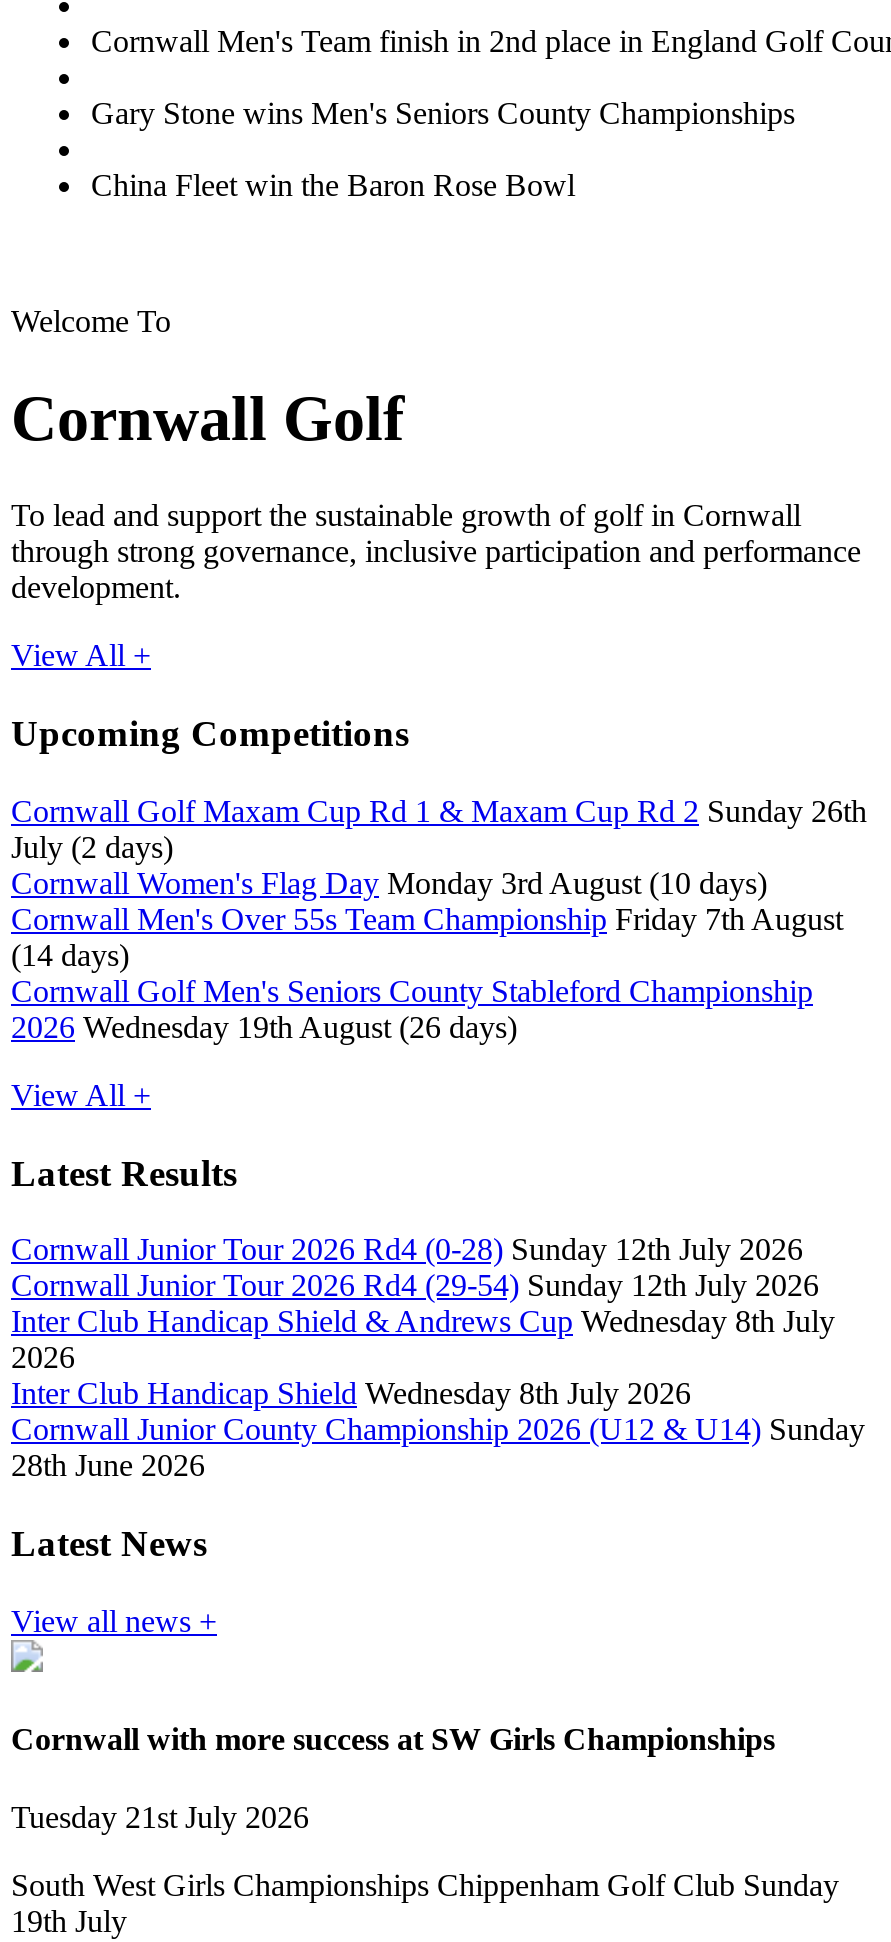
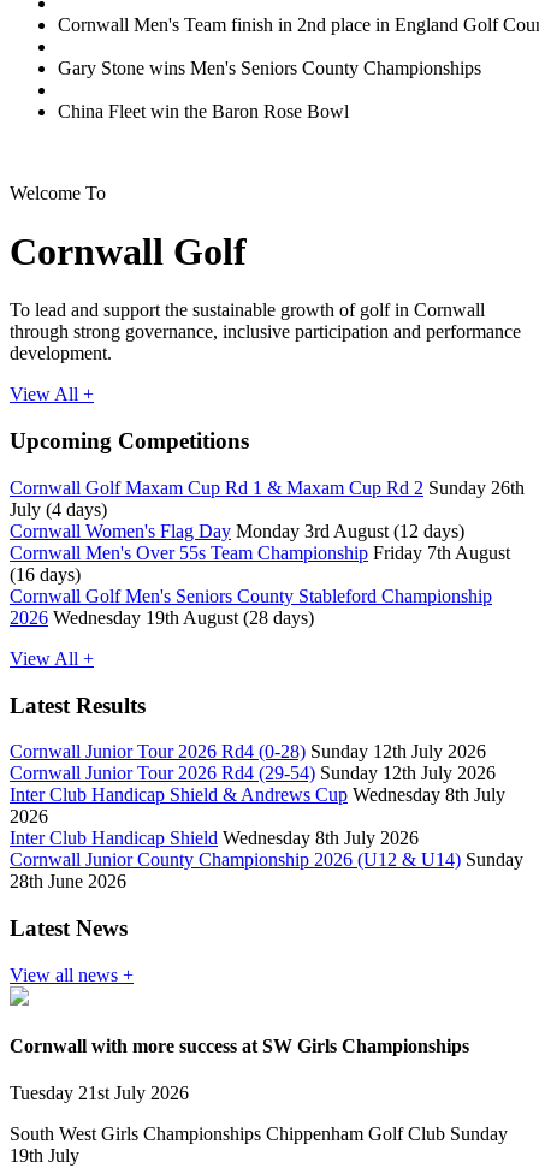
- July (2 days)
+ July (4 days)

- Cornwall Women's Flag Day Monday 3rd August (10 days)
+ Cornwall Women's Flag Day Monday 3rd August (12 days)

- (14 days)
+ (16 days)

- 2026 Wednesday 19th August (26 days)
+ 2026 Wednesday 19th August (28 days)
